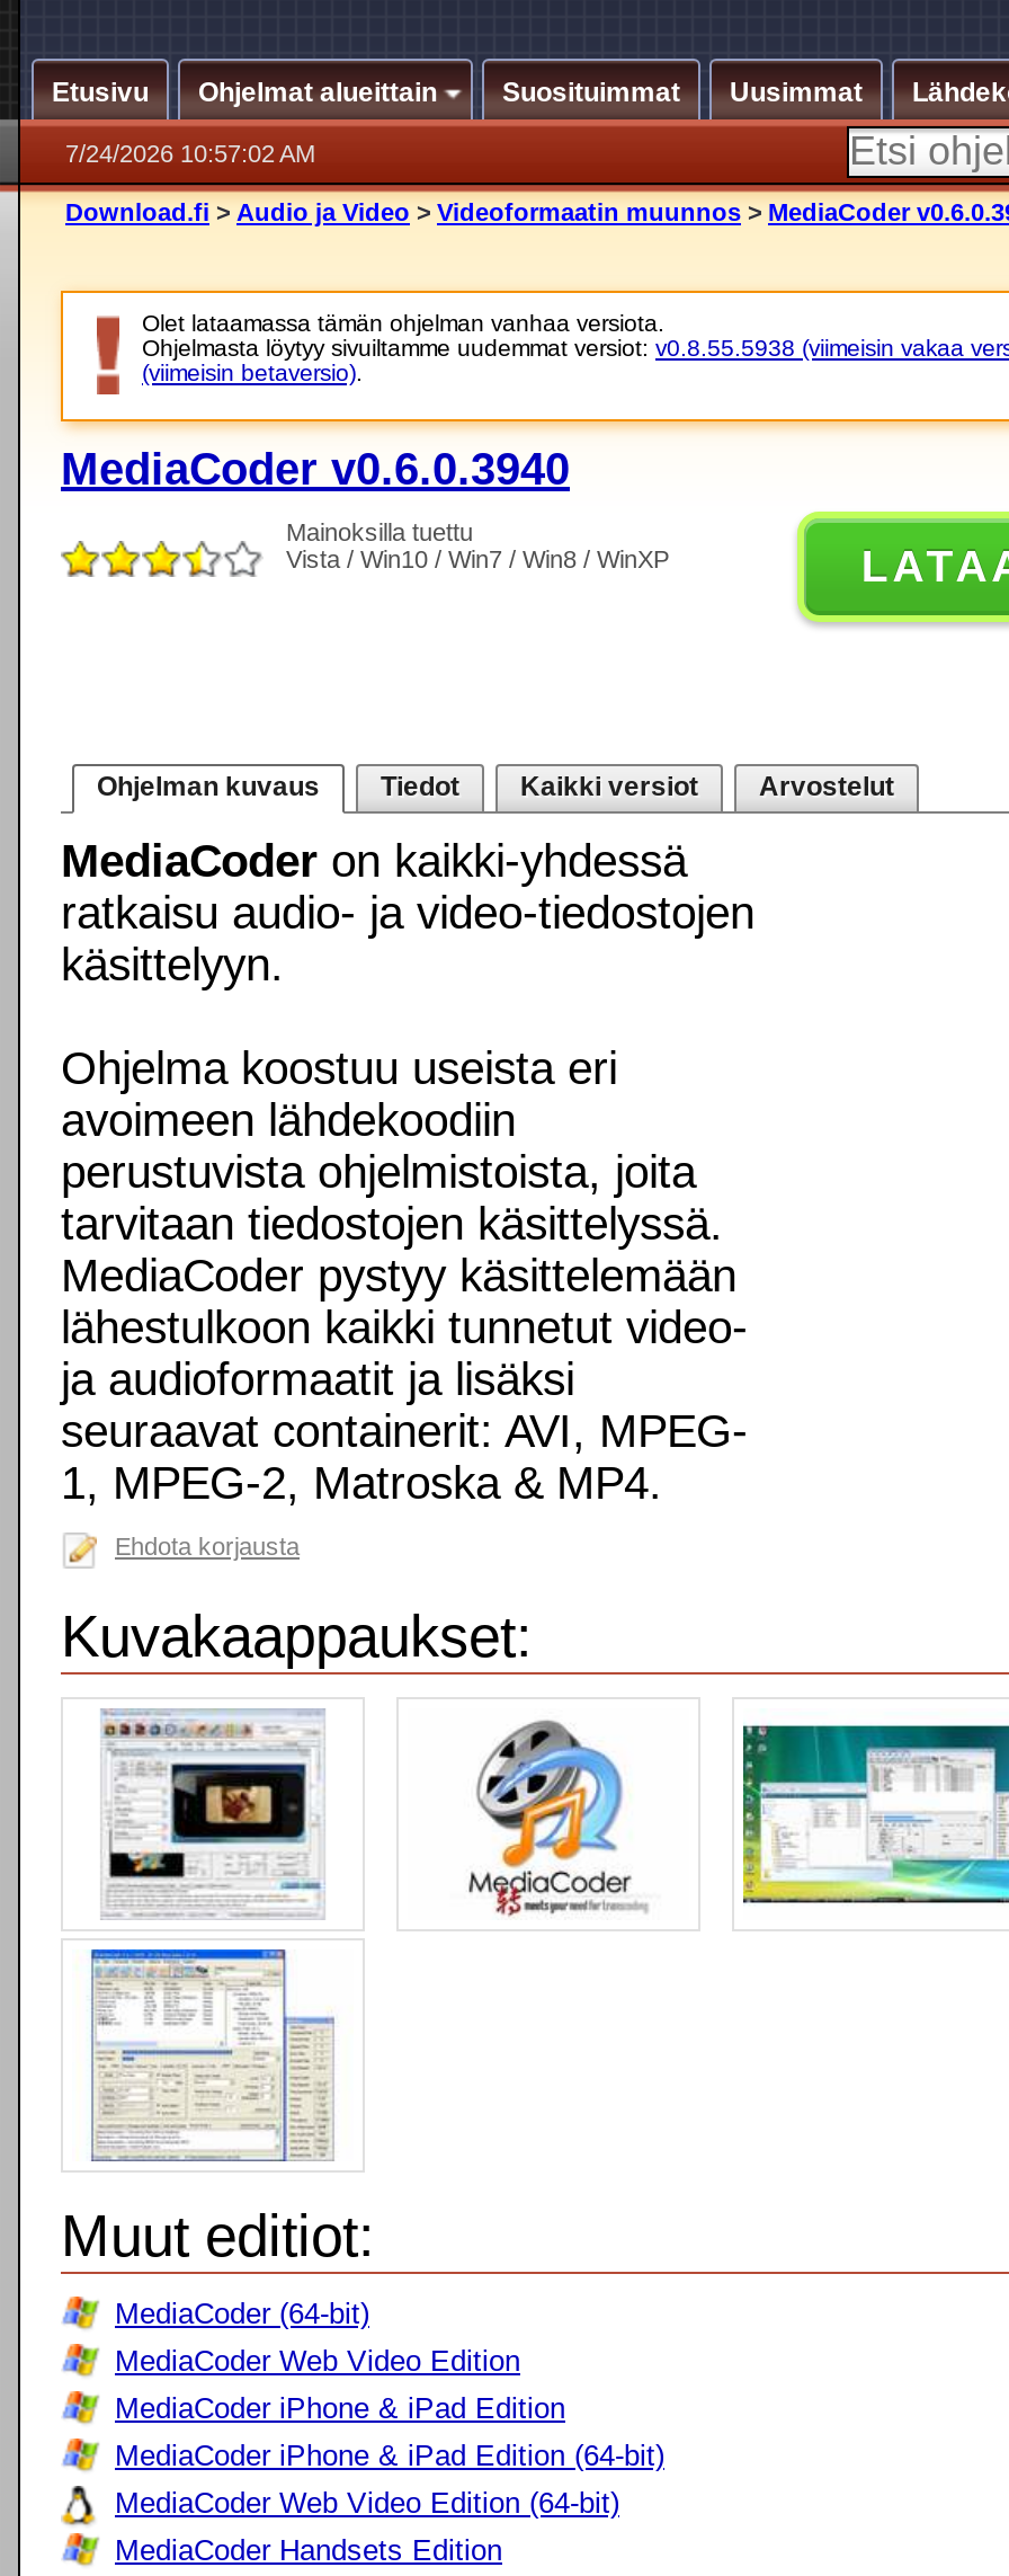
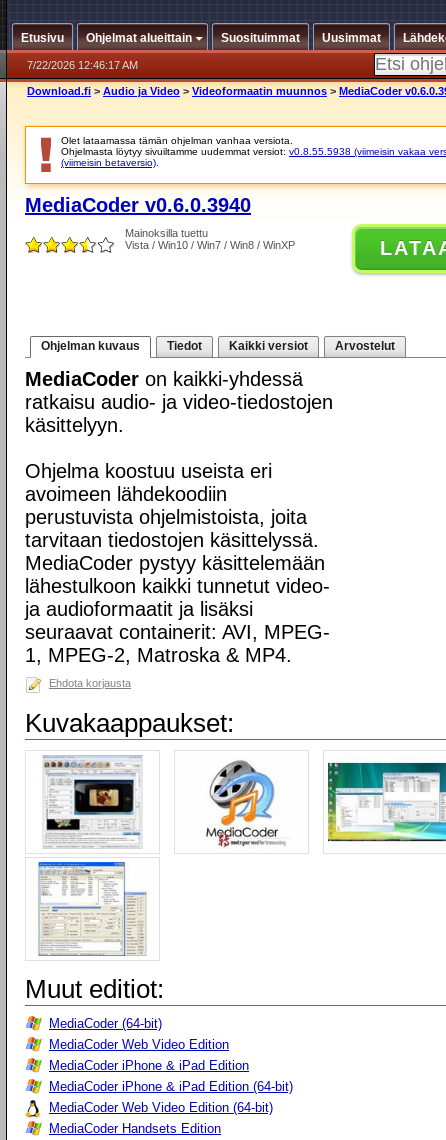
- 7/24/2026 10:57:02 AM
+ 7/22/2026 12:46:17 AM
